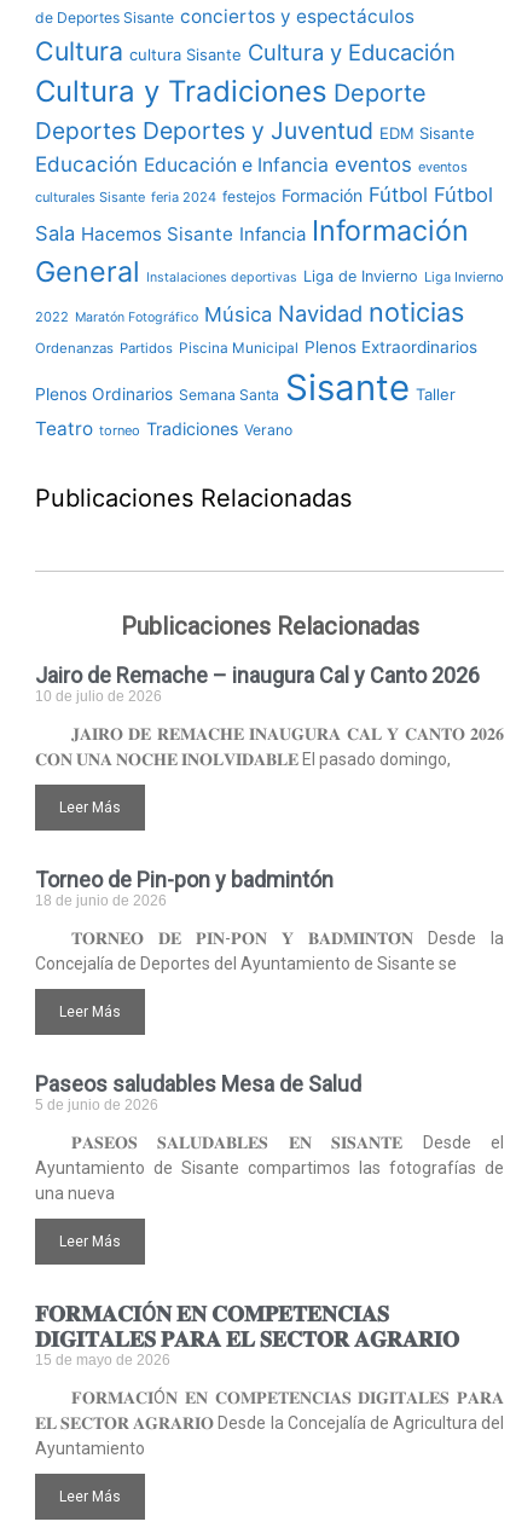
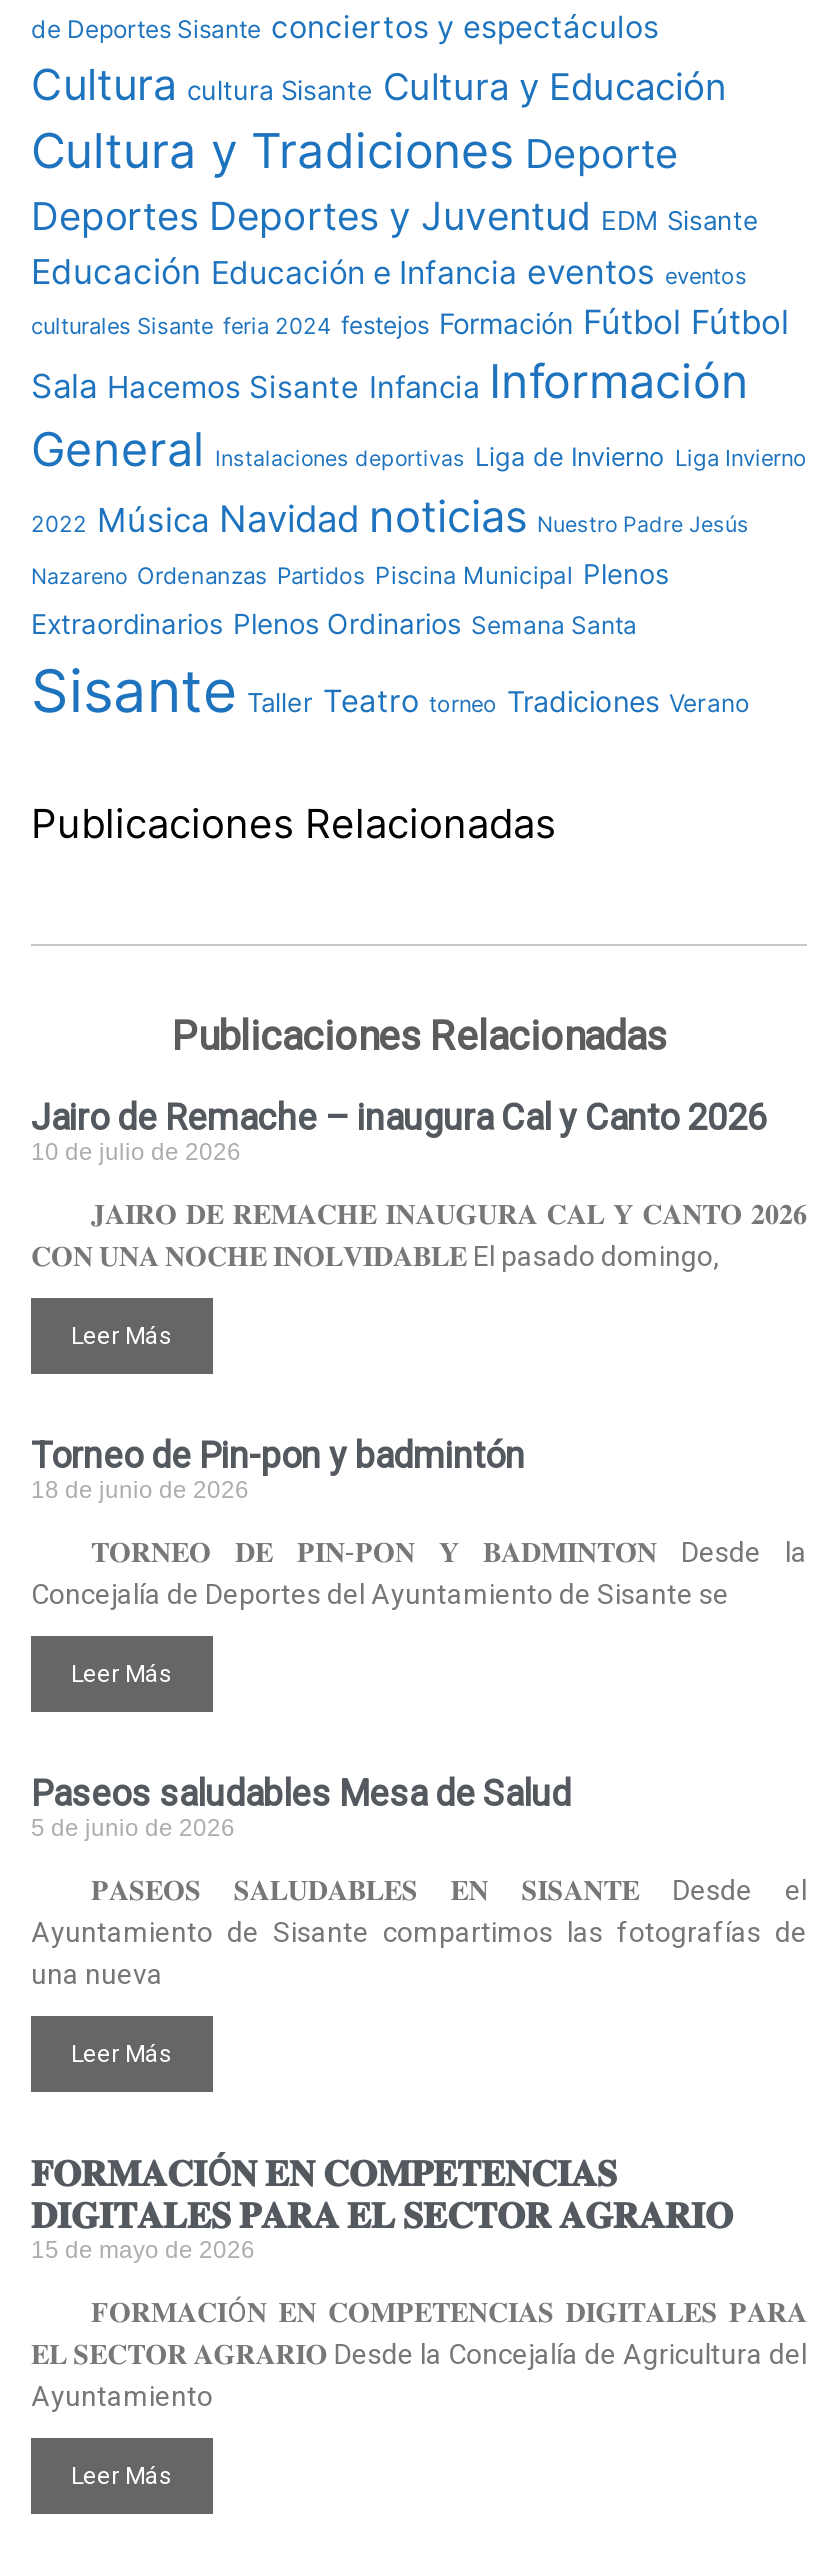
- 2022 Maratón Fotográfico Música Navidad noticias
- Ordenanzas Partidos Piscina Municipal Plenos Extraordinarios
- Plenos Ordinarios Semana Santa Sisante Taller
- Teatro torneo Tradiciones Verano
+ 2022 Música Navidad noticias Nuestro Padre Jesús
+ Nazareno Ordenanzas Partidos Piscina Municipal Plenos
+ Extraordinarios Plenos Ordinarios Semana Santa
+ Sisante Taller Teatro torneo Tradiciones Verano
